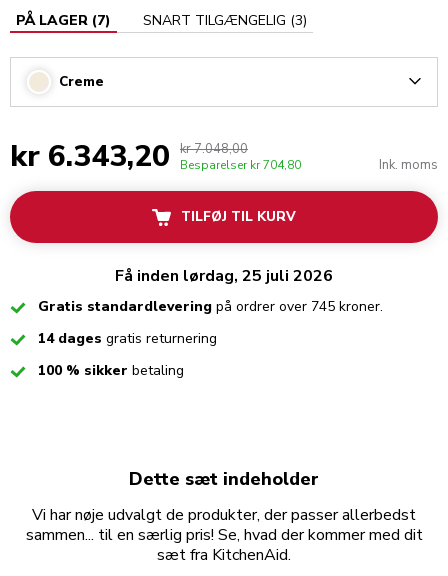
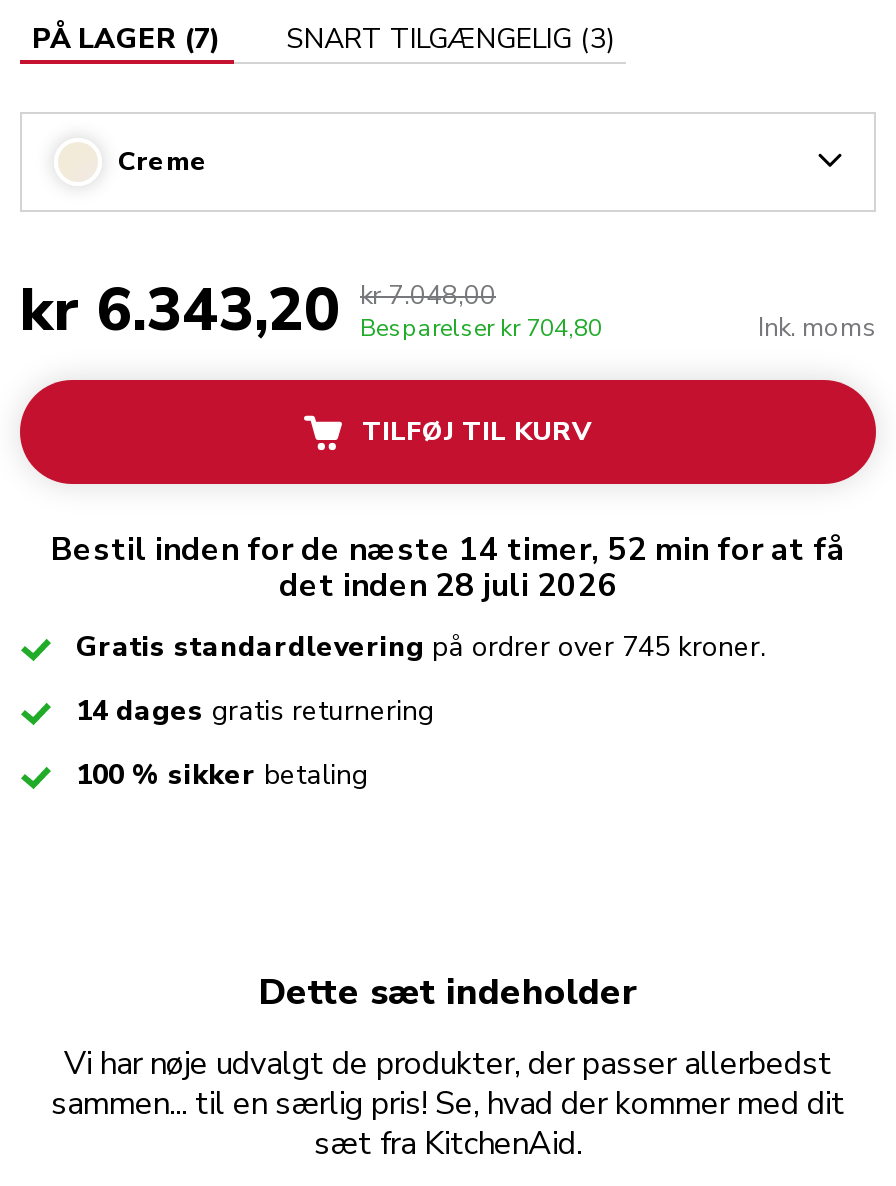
- Få inden lørdag, 25 juli 2026
+ Bestil inden for de næste 14 timer, 52 min for at få
+ det inden 28 juli 2026
